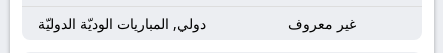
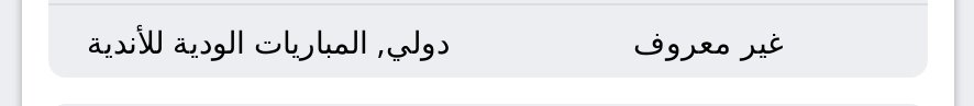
- دولي, المباريات الوديّة الدوليّة
+ دولي, المباريات الودية للأندية
